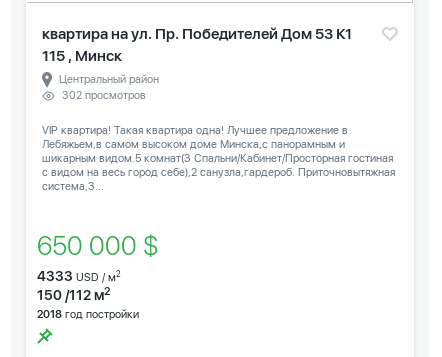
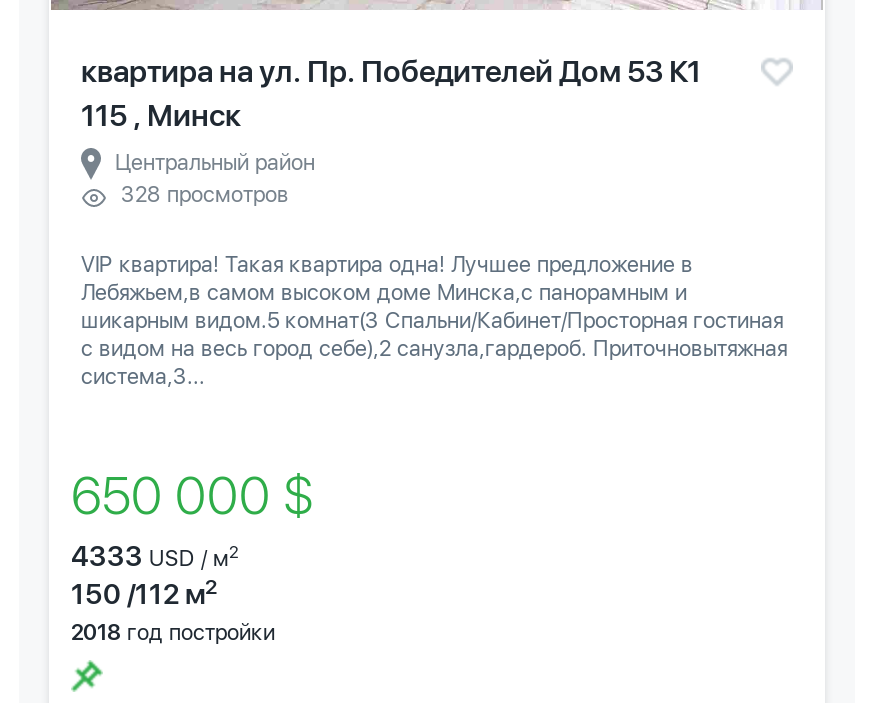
- 302 просмотров
+ 328 просмотров
